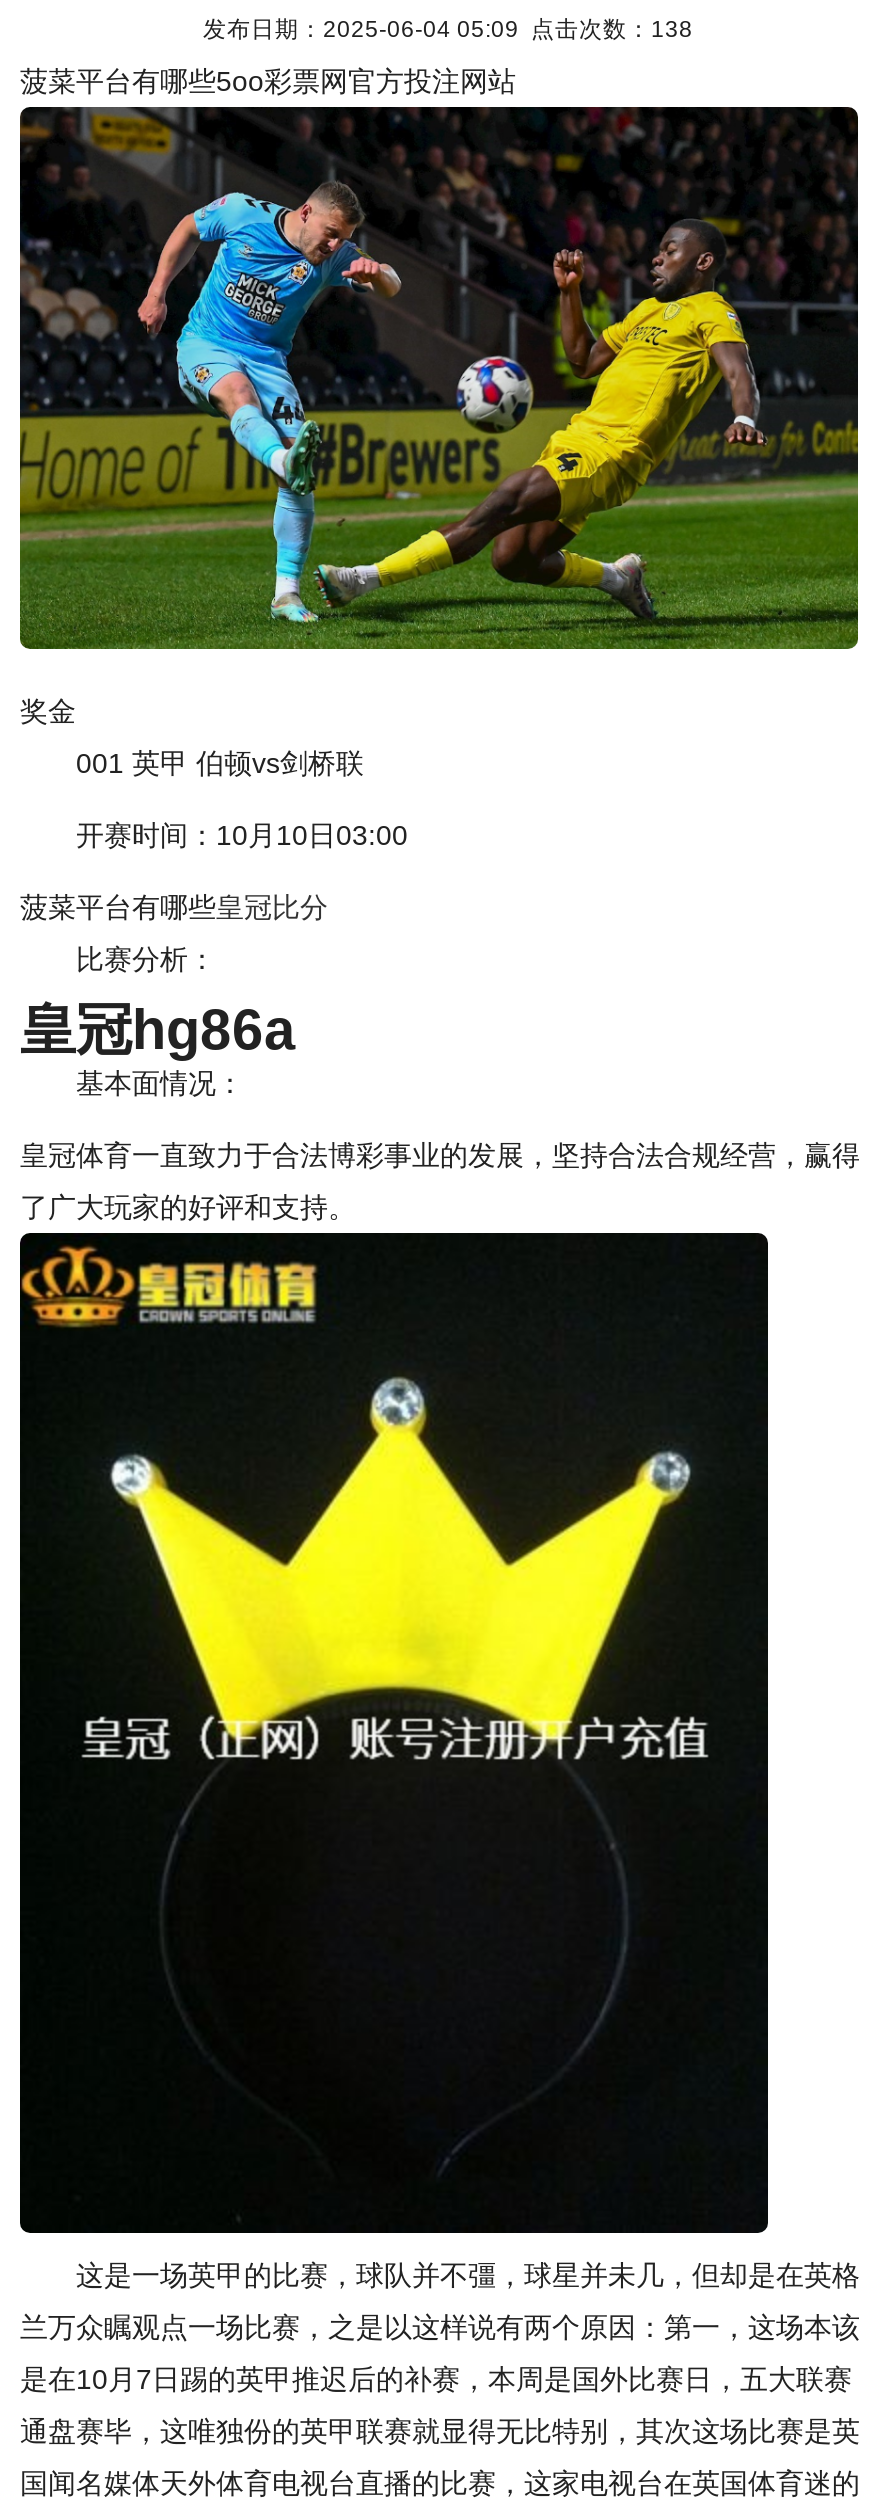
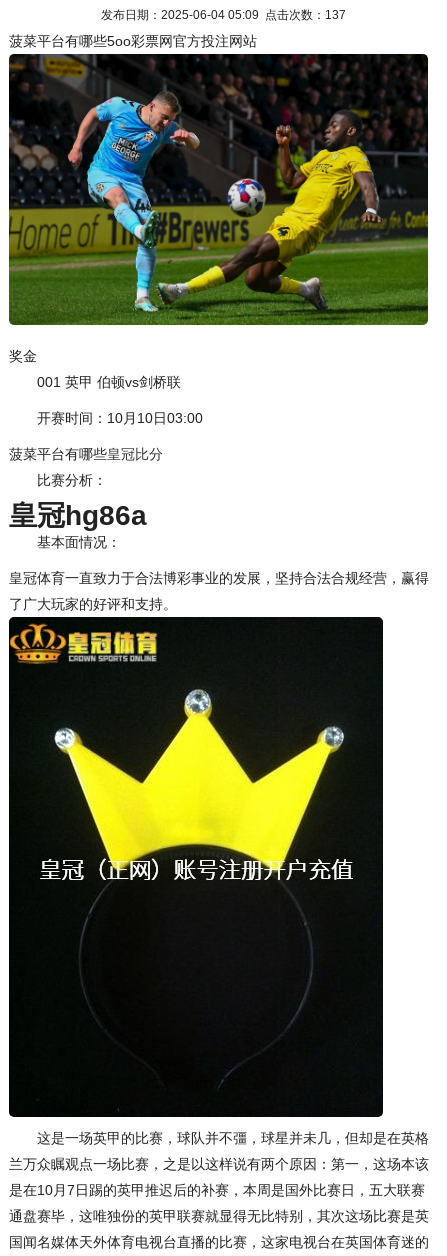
- 发布日期：2025-06-04 05:09 点击次数：138
+ 发布日期：2025-06-04 05:09 点击次数：137
